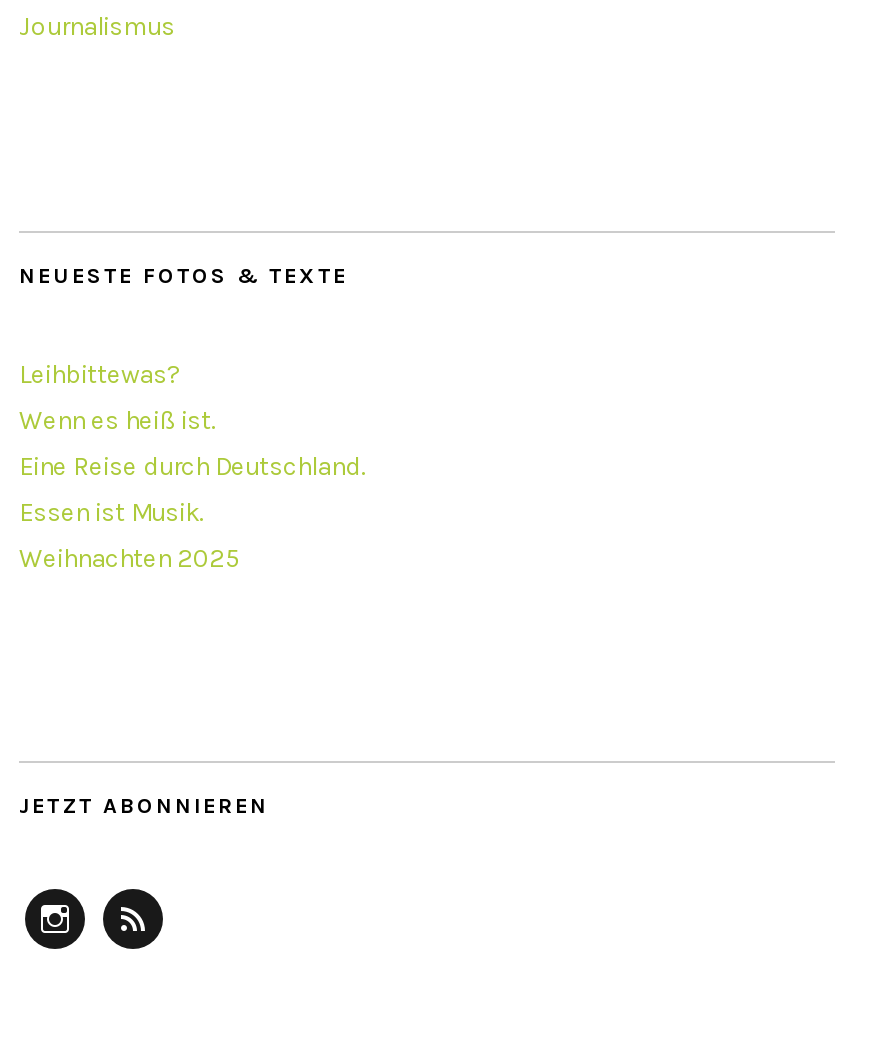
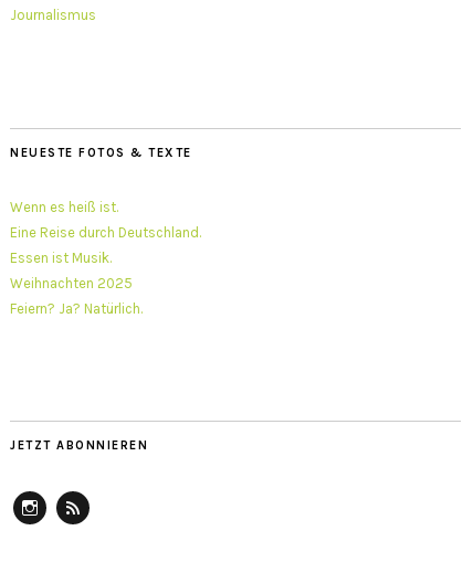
- Leihbittewas?

moved up: Wenn es heiß ist. | Eine Reise durch Deutschland. | Essen ist Musik. | Weihnachten 2025

+ Feiern? Ja? Natürlich.
